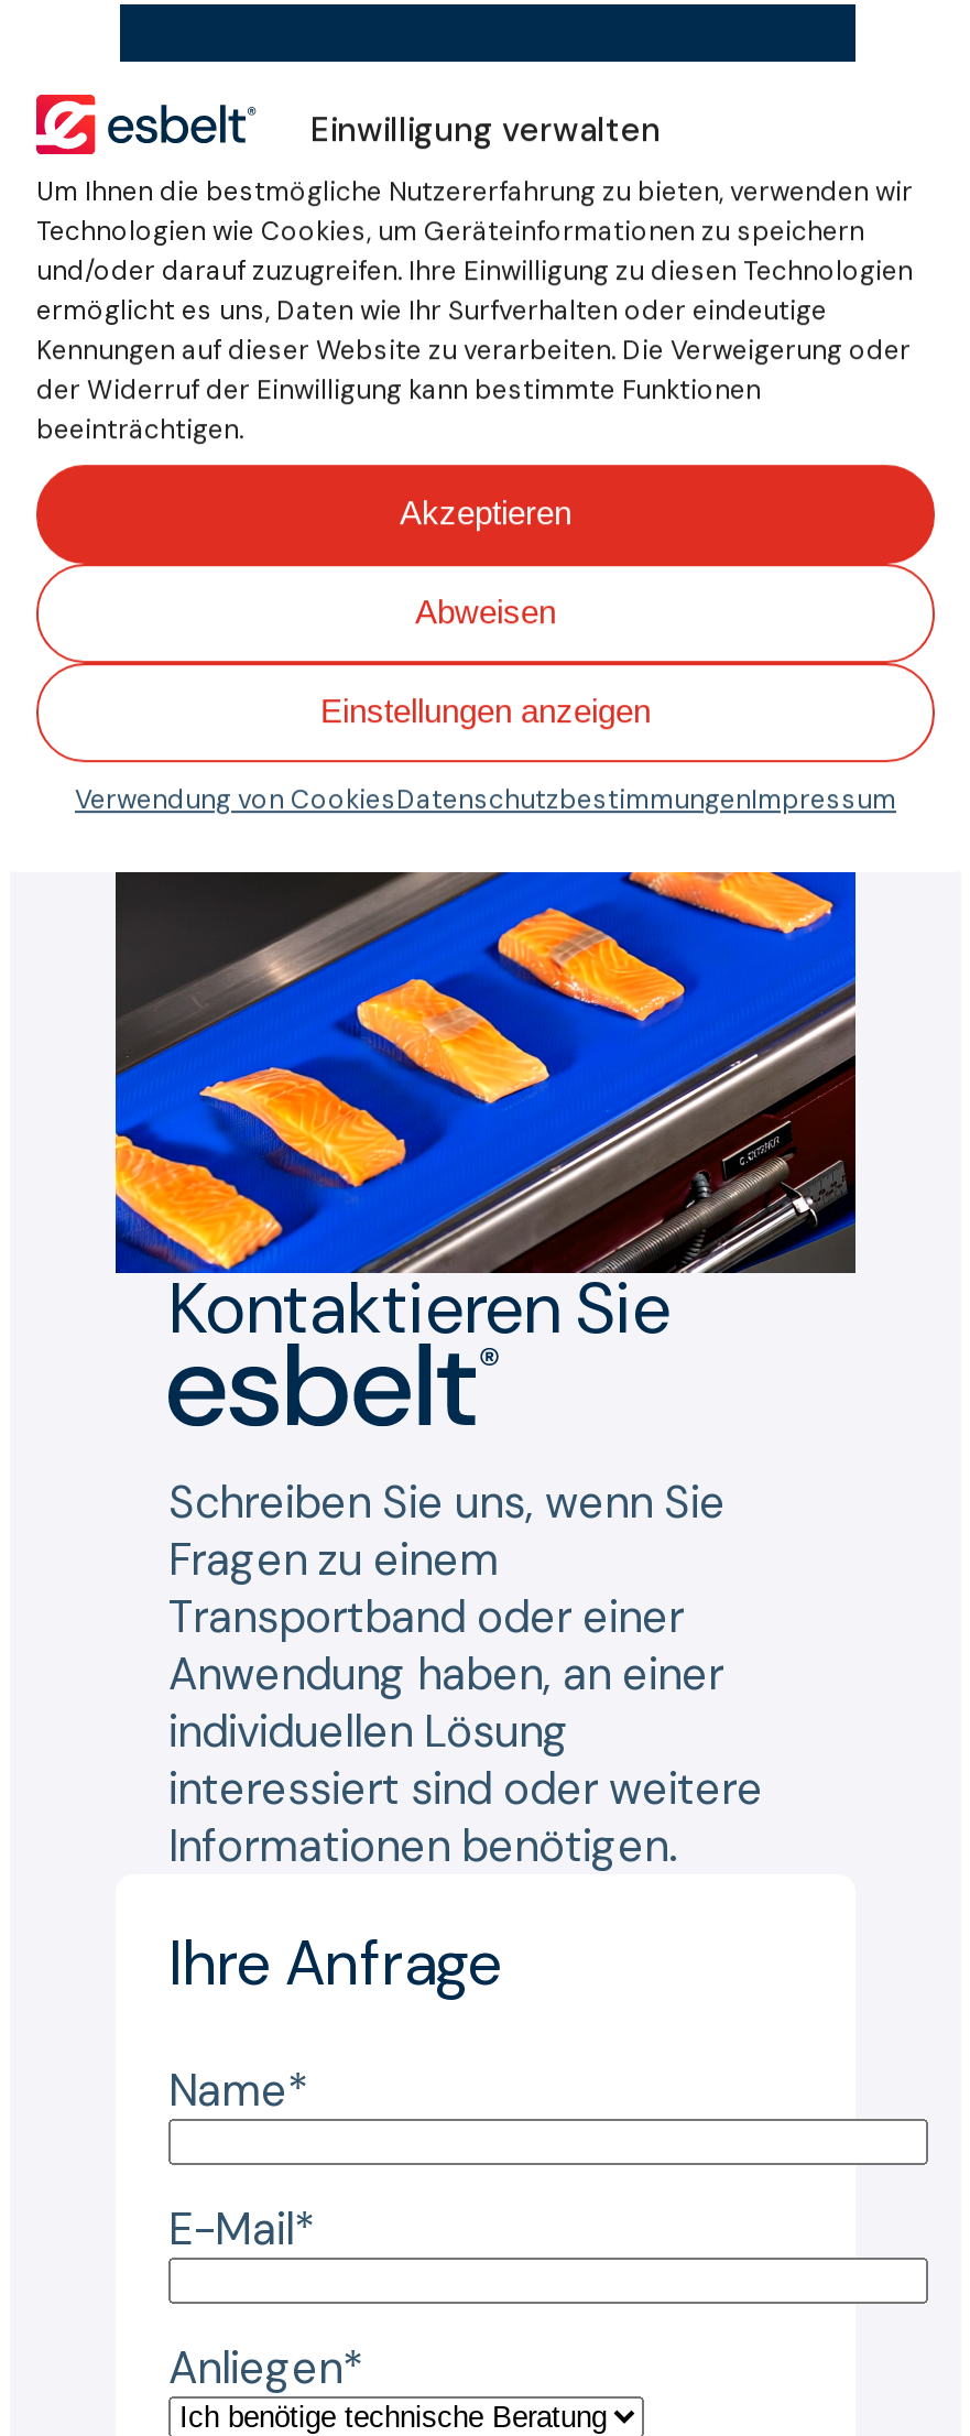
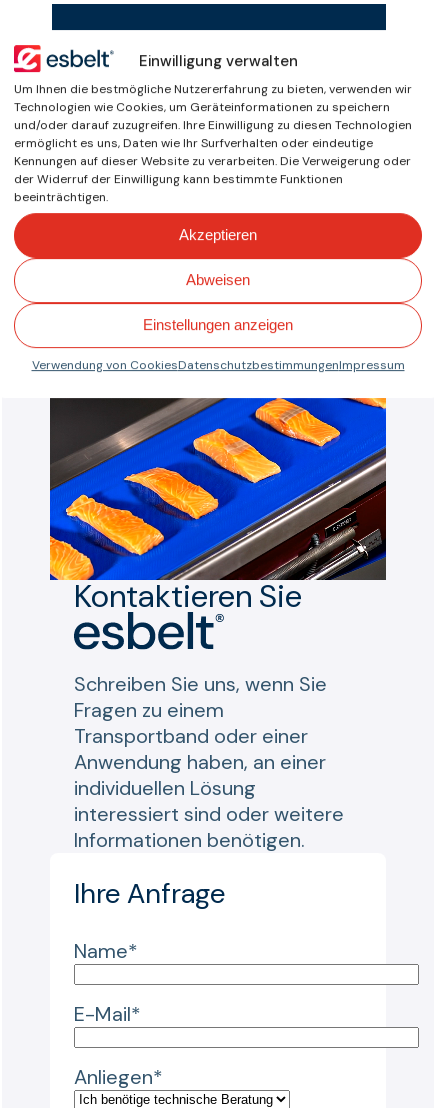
- [image]
+ [image]
